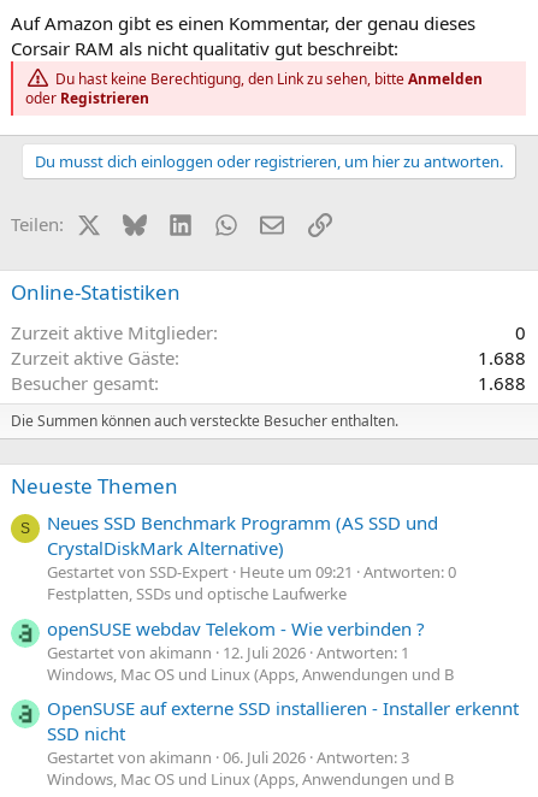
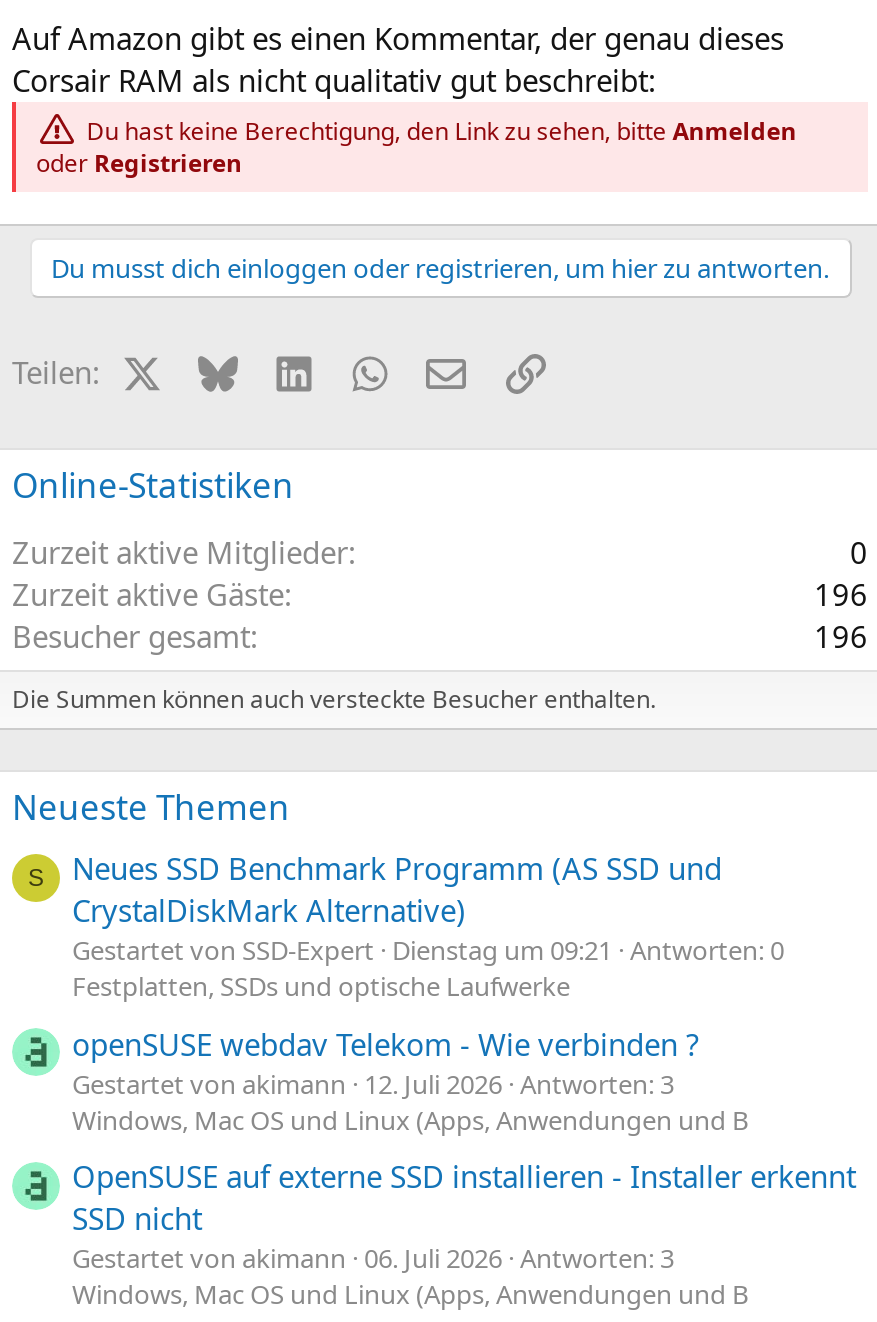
- 1.688
+ 196

- 1.688
+ 196

- Gestartet von SSD-Expert Heute um 09:21 Antworten: 0
+ Gestartet von SSD-Expert Dienstag um 09:21 Antworten: 0

- Gestartet von akimann 12. Juli 2026 Antworten: 1
+ Gestartet von akimann 12. Juli 2026 Antworten: 3
